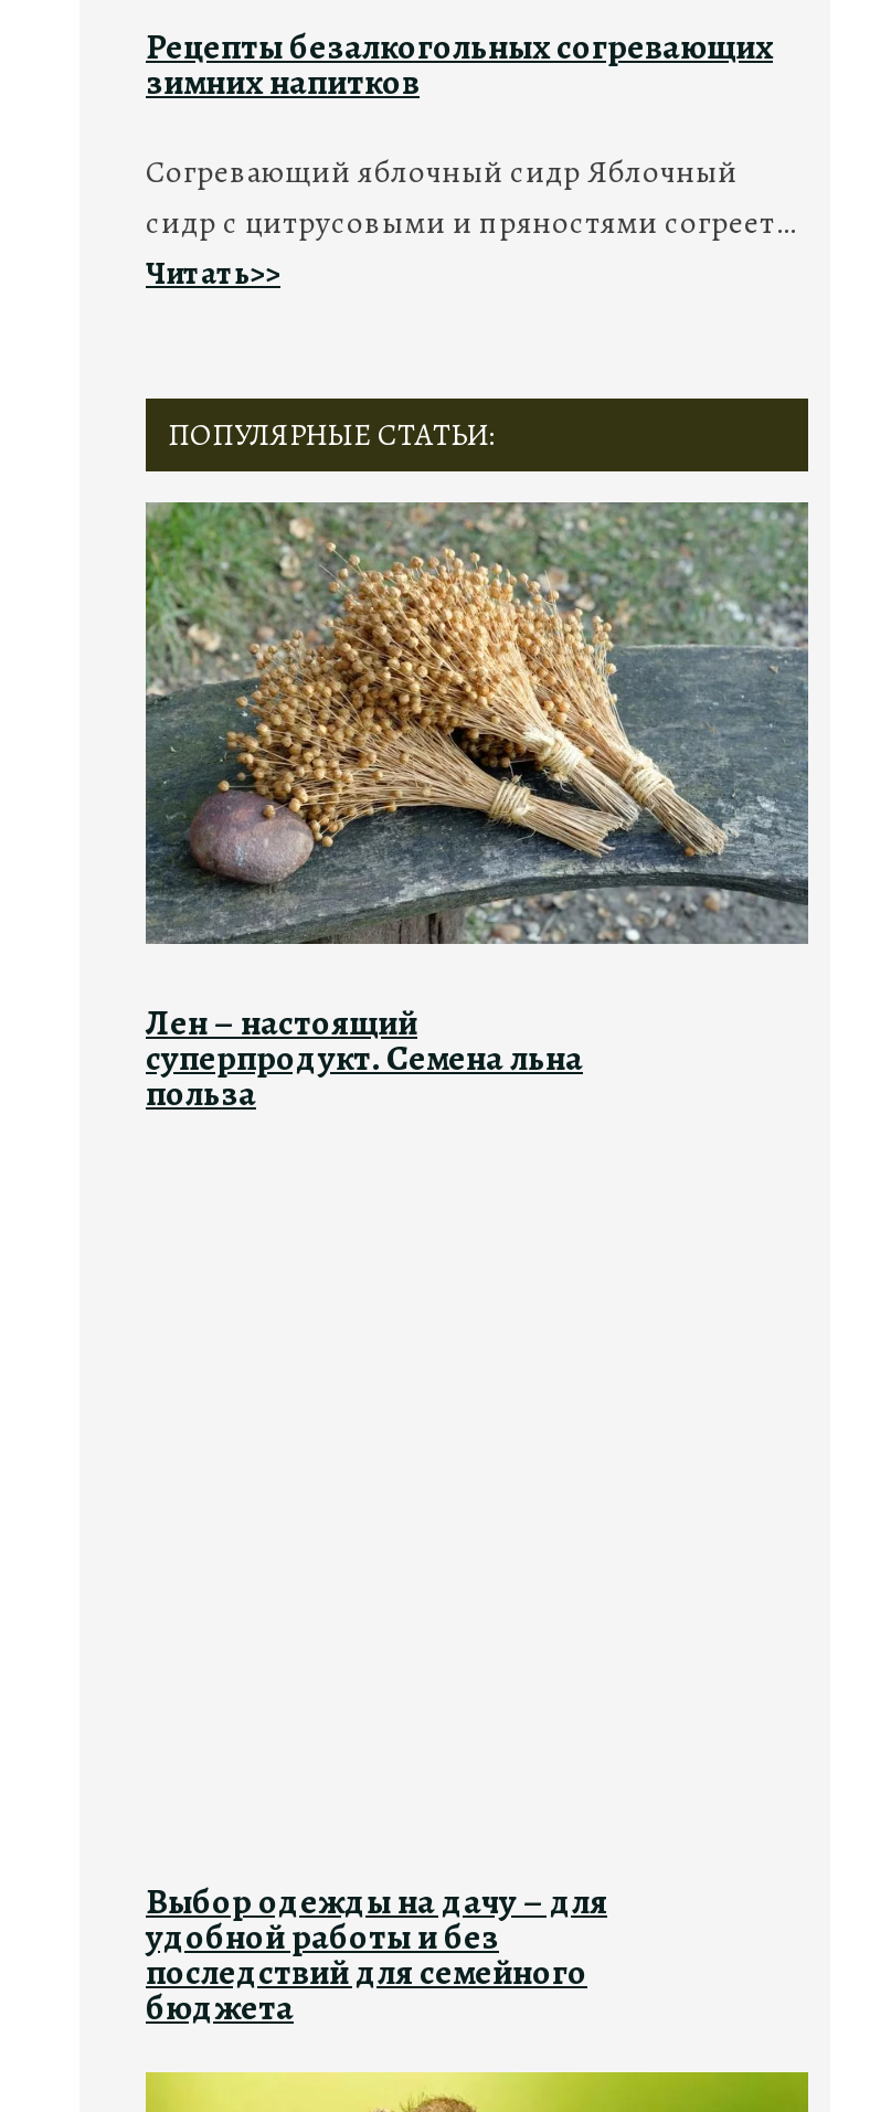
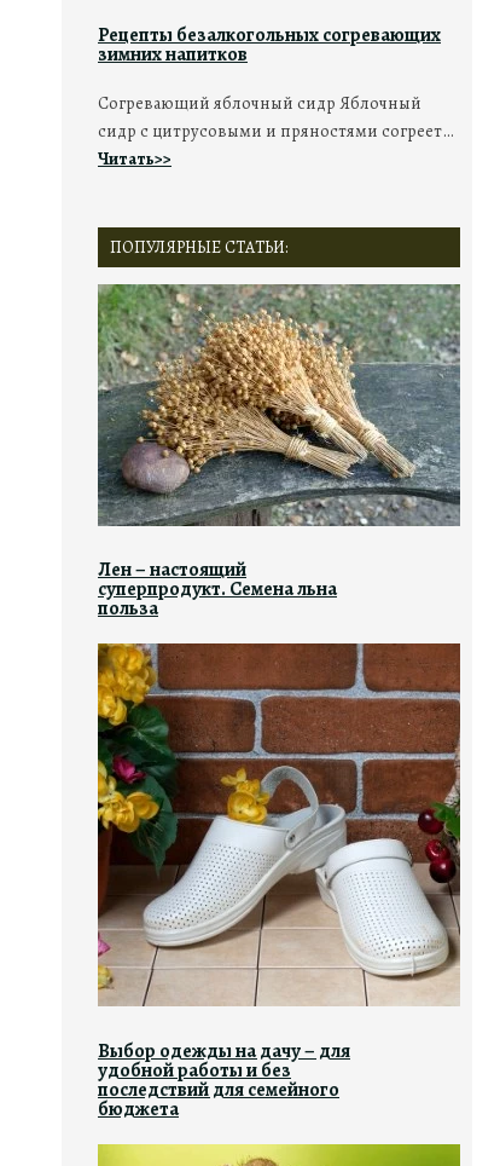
+ [image]
